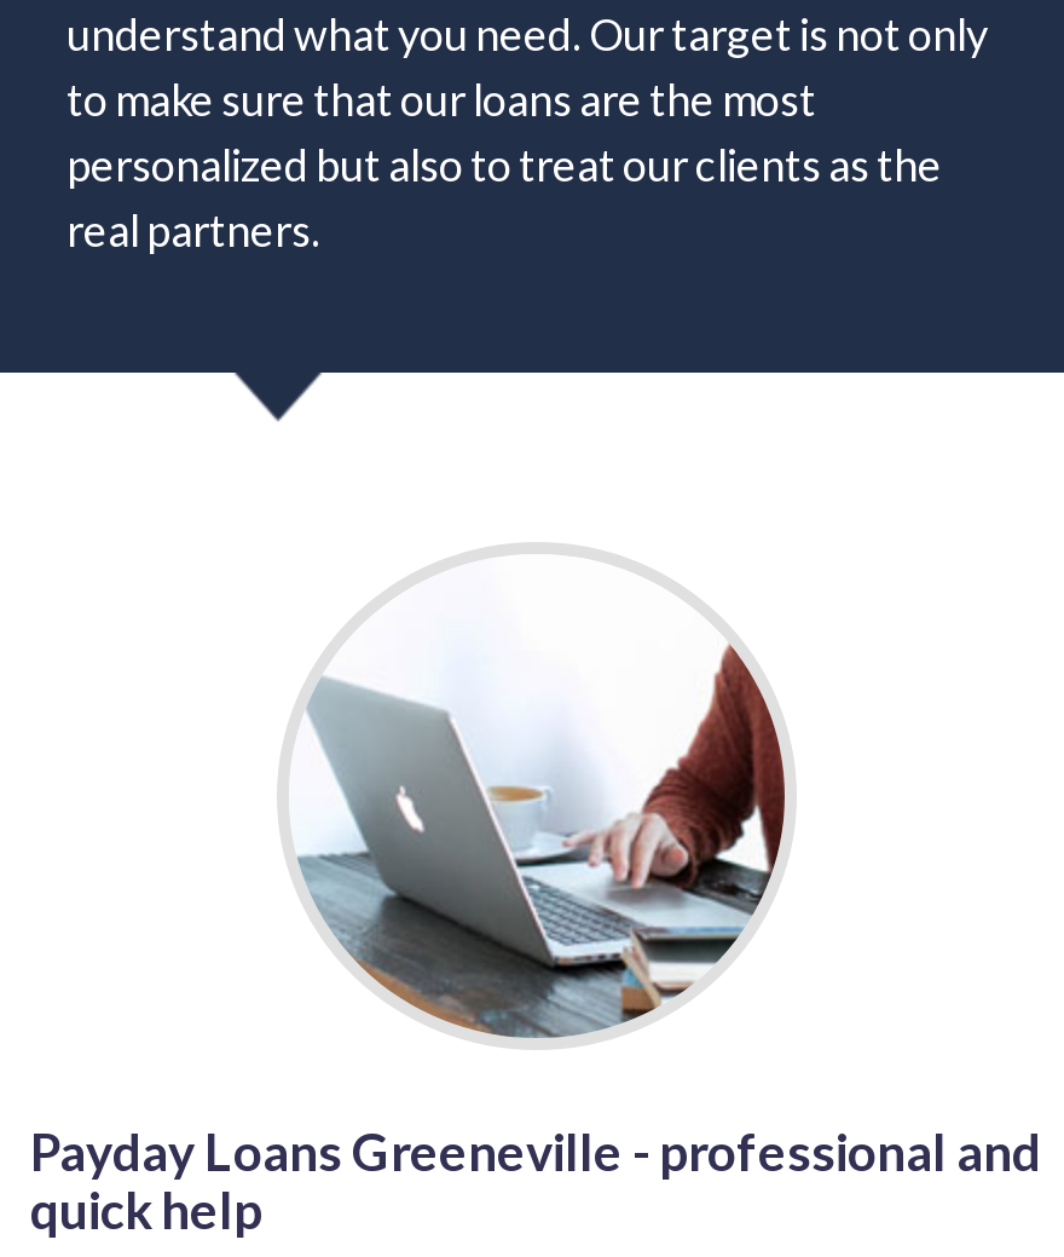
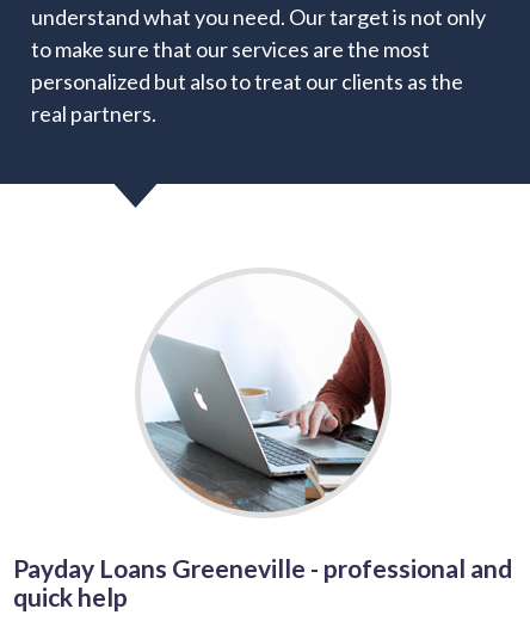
- to make sure that our loans are the most
+ to make sure that our services are the most
